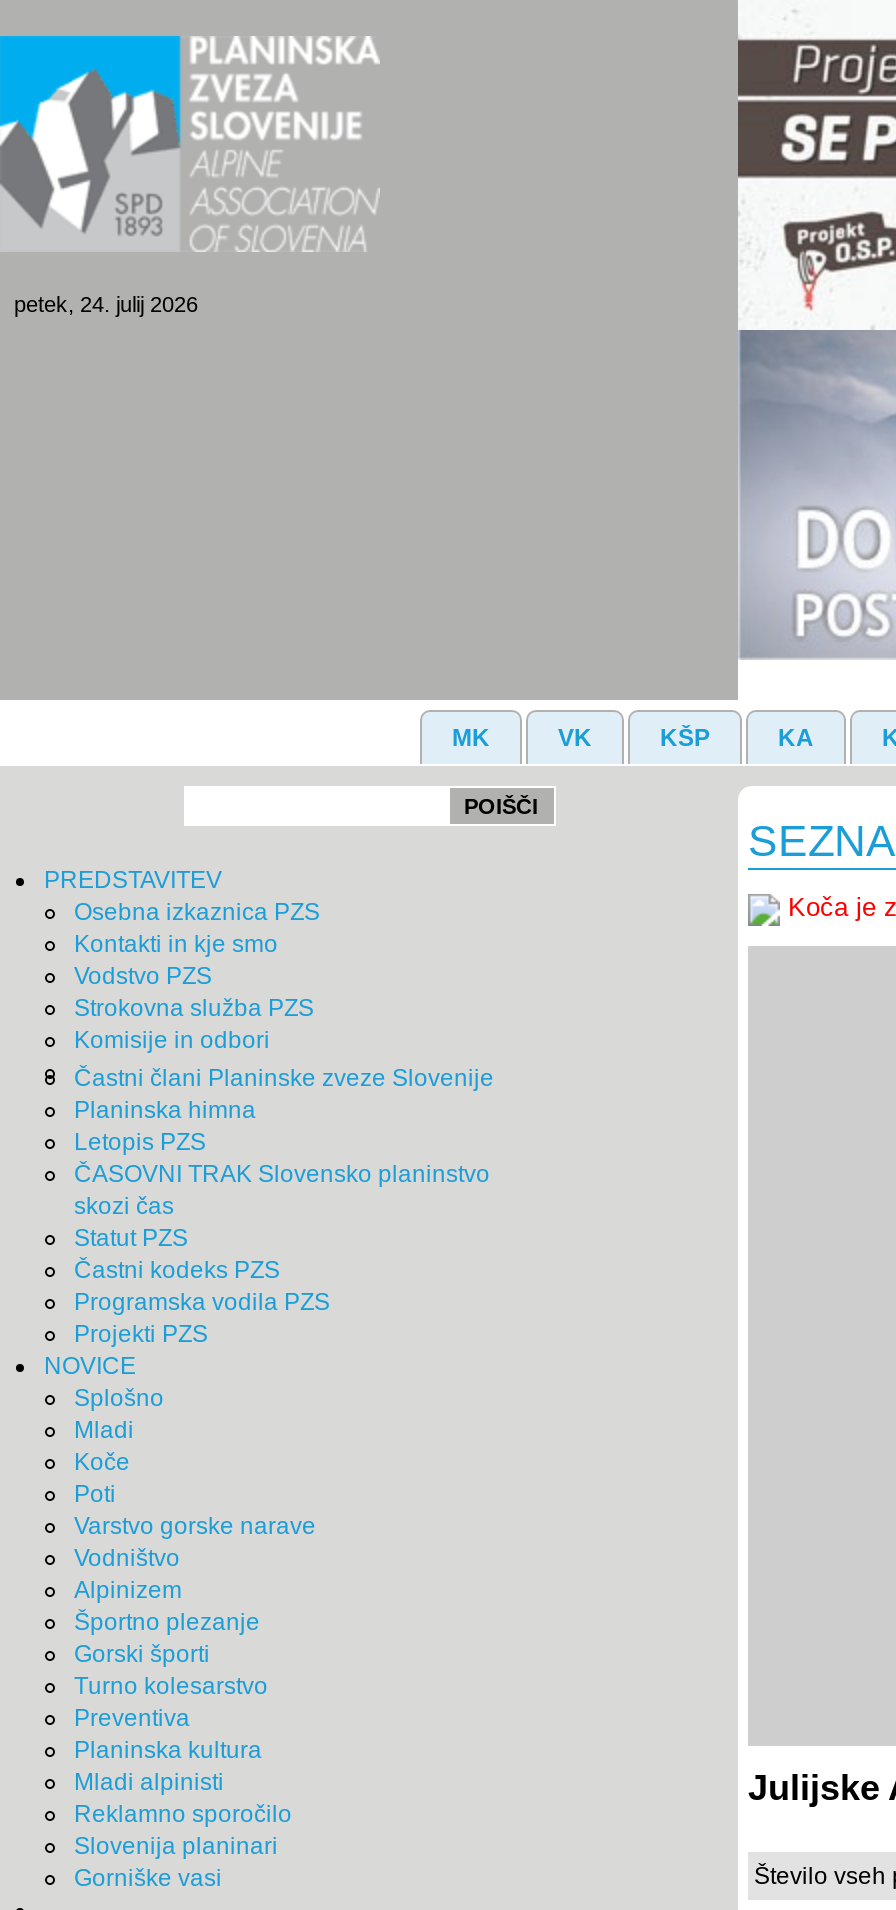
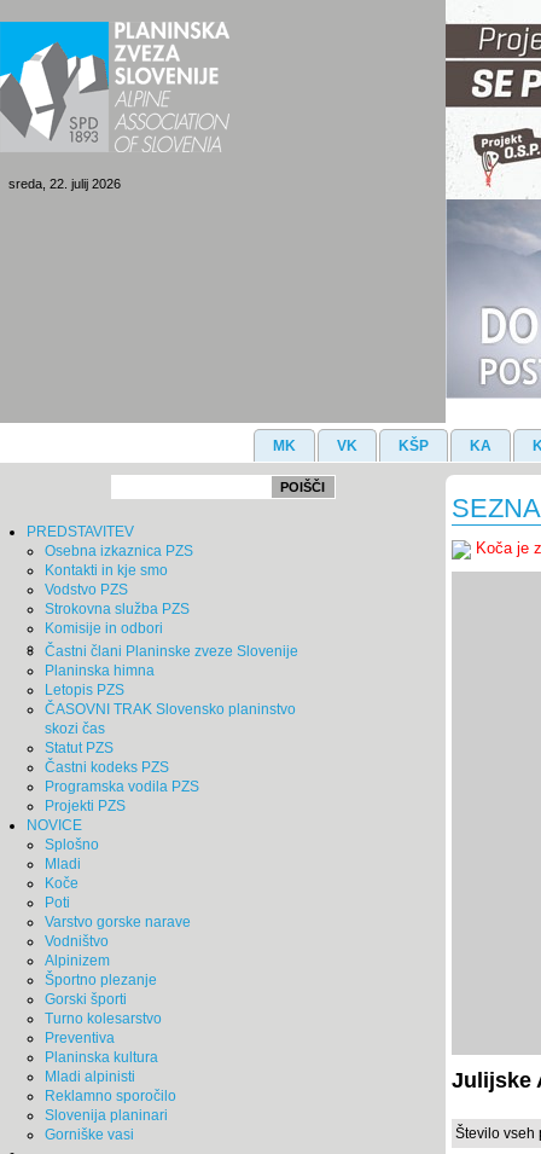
- petek, 24. julij 2026
+ sreda, 22. julij 2026
